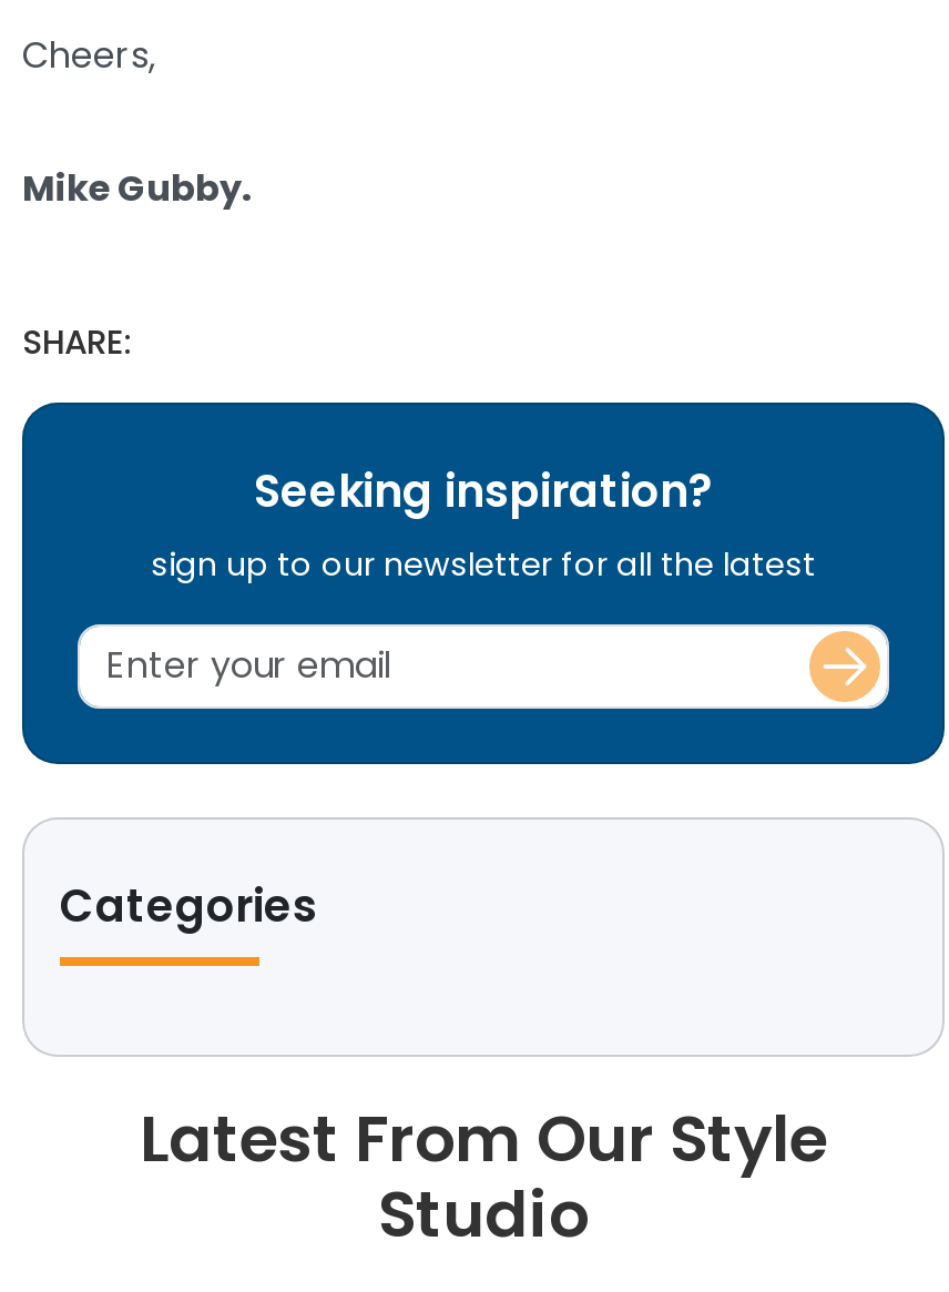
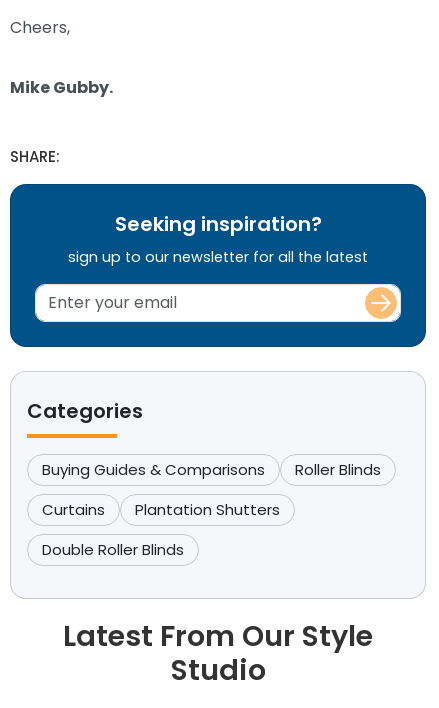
+ Buying Guides & Comparisons
+ Roller Blinds
+ Curtains
+ Plantation Shutters
+ Double Roller Blinds
